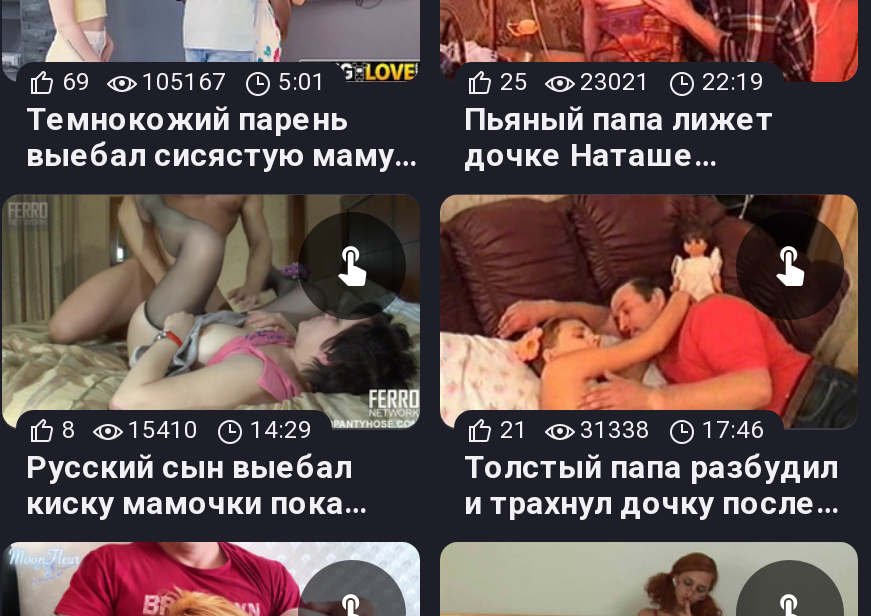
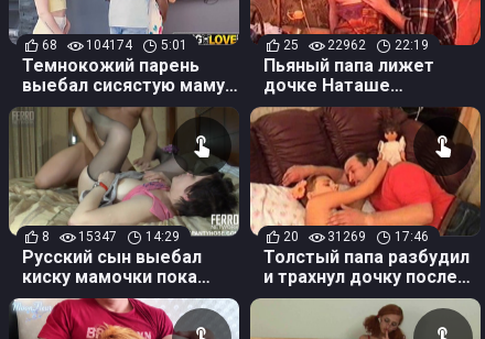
- 69
+ 68

- 105167
+ 104174

- 25 23021 22:19
+ 25 22962 22:19

- 8 15410 14:29
+ 8 15347 14:29

- 21
+ 20

- 31338
+ 31269
